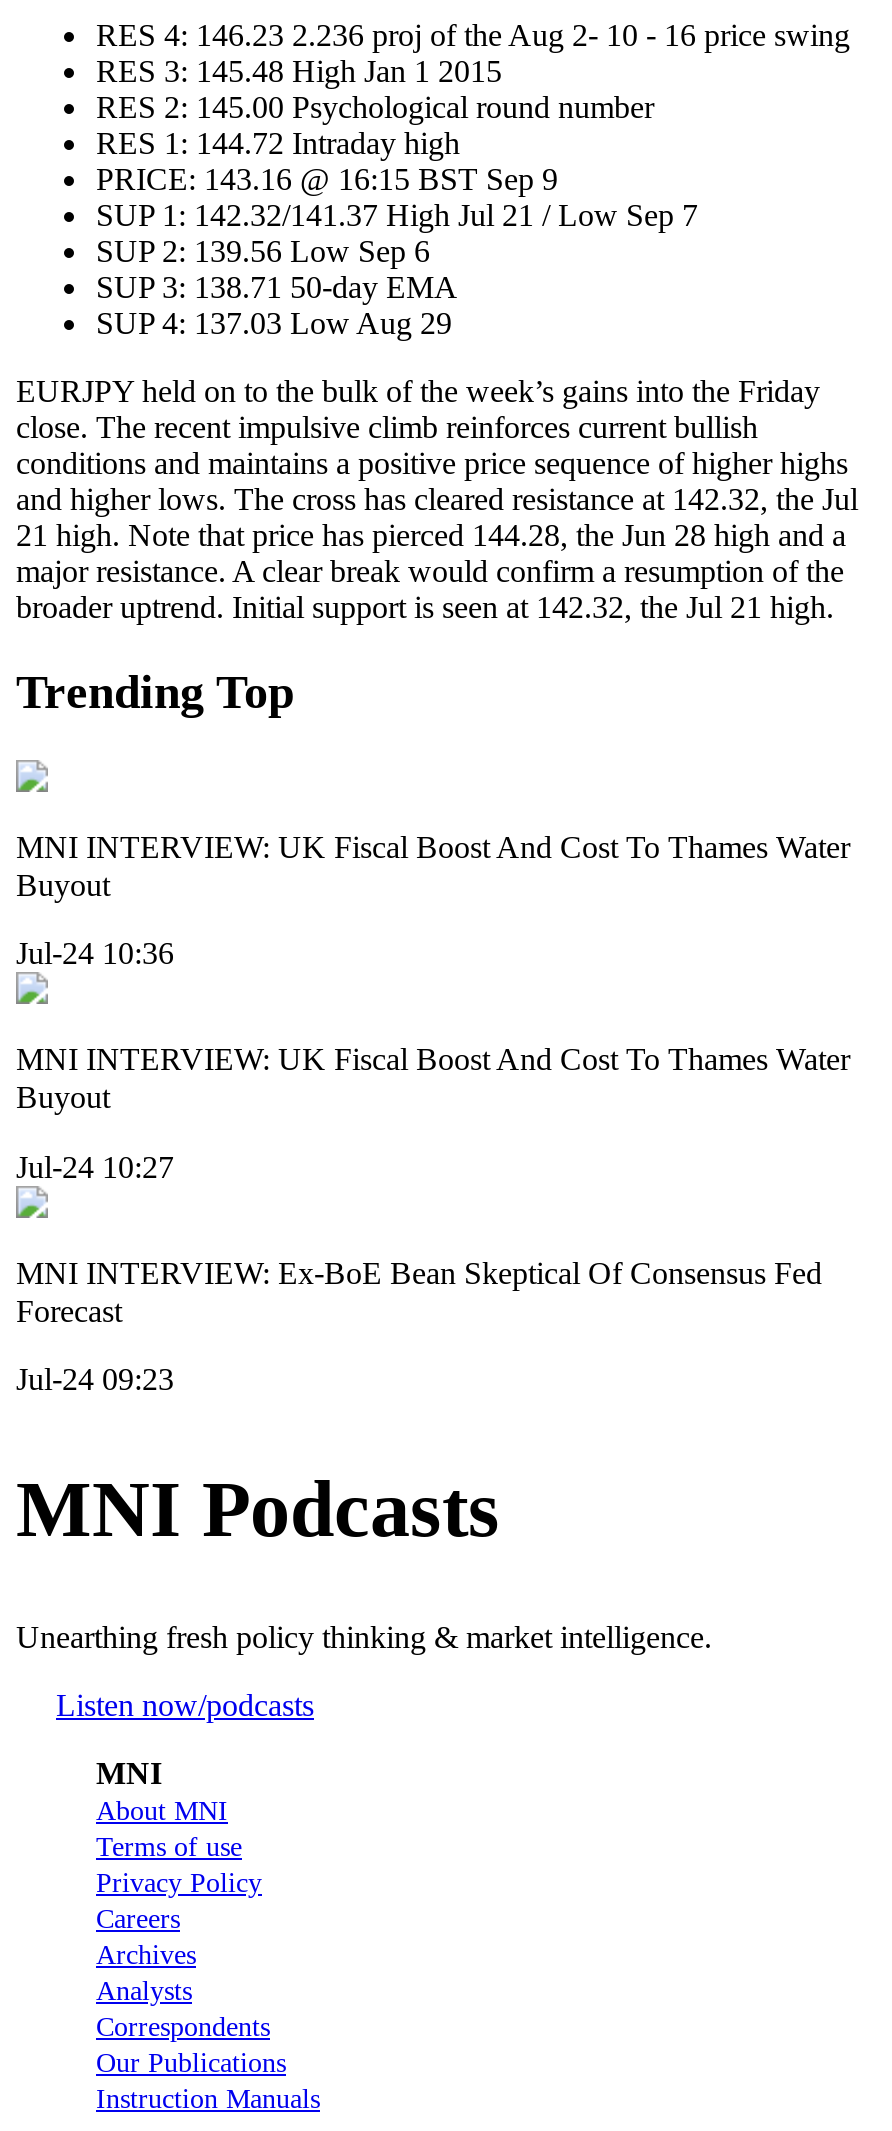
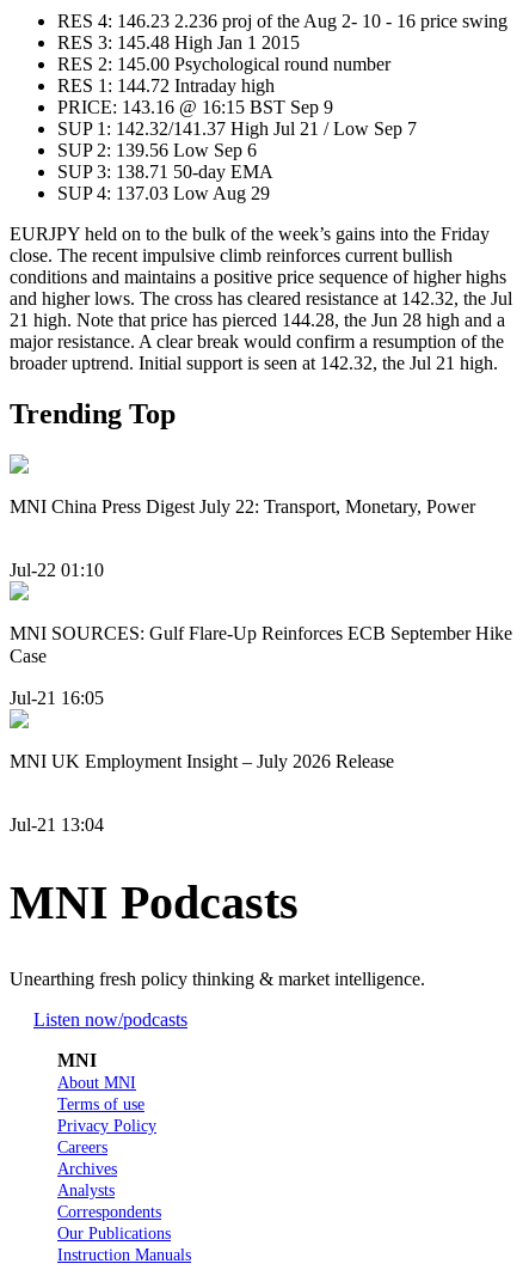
- MNI INTERVIEW: UK Fiscal Boost And Cost To Thames Water
- Buyout
+ MNI China Press Digest July 22: Transport, Monetary, Power

- Jul-24 10:36
+ Jul-22 01:10

- MNI INTERVIEW: UK Fiscal Boost And Cost To Thames Water
- Buyout
+ MNI SOURCES: Gulf Flare-Up Reinforces ECB September Hike
+ Case

- Jul-24 10:27
+ Jul-21 16:05

- MNI INTERVIEW: Ex-BoE Bean Skeptical Of Consensus Fed
- Forecast
+ MNI UK Employment Insight – July 2026 Release

- Jul-24 09:23
+ Jul-21 13:04
